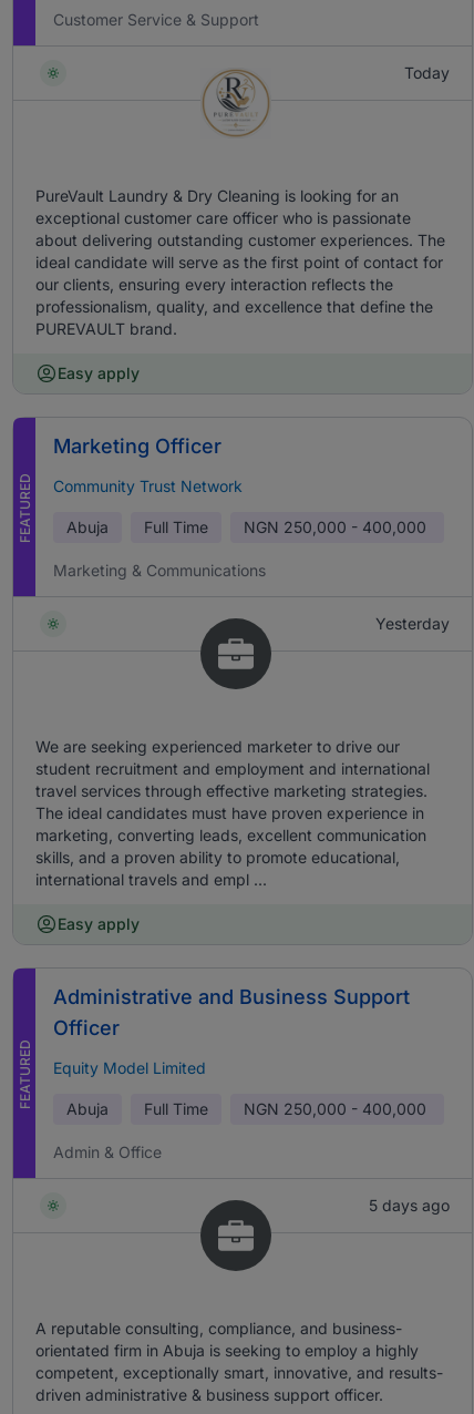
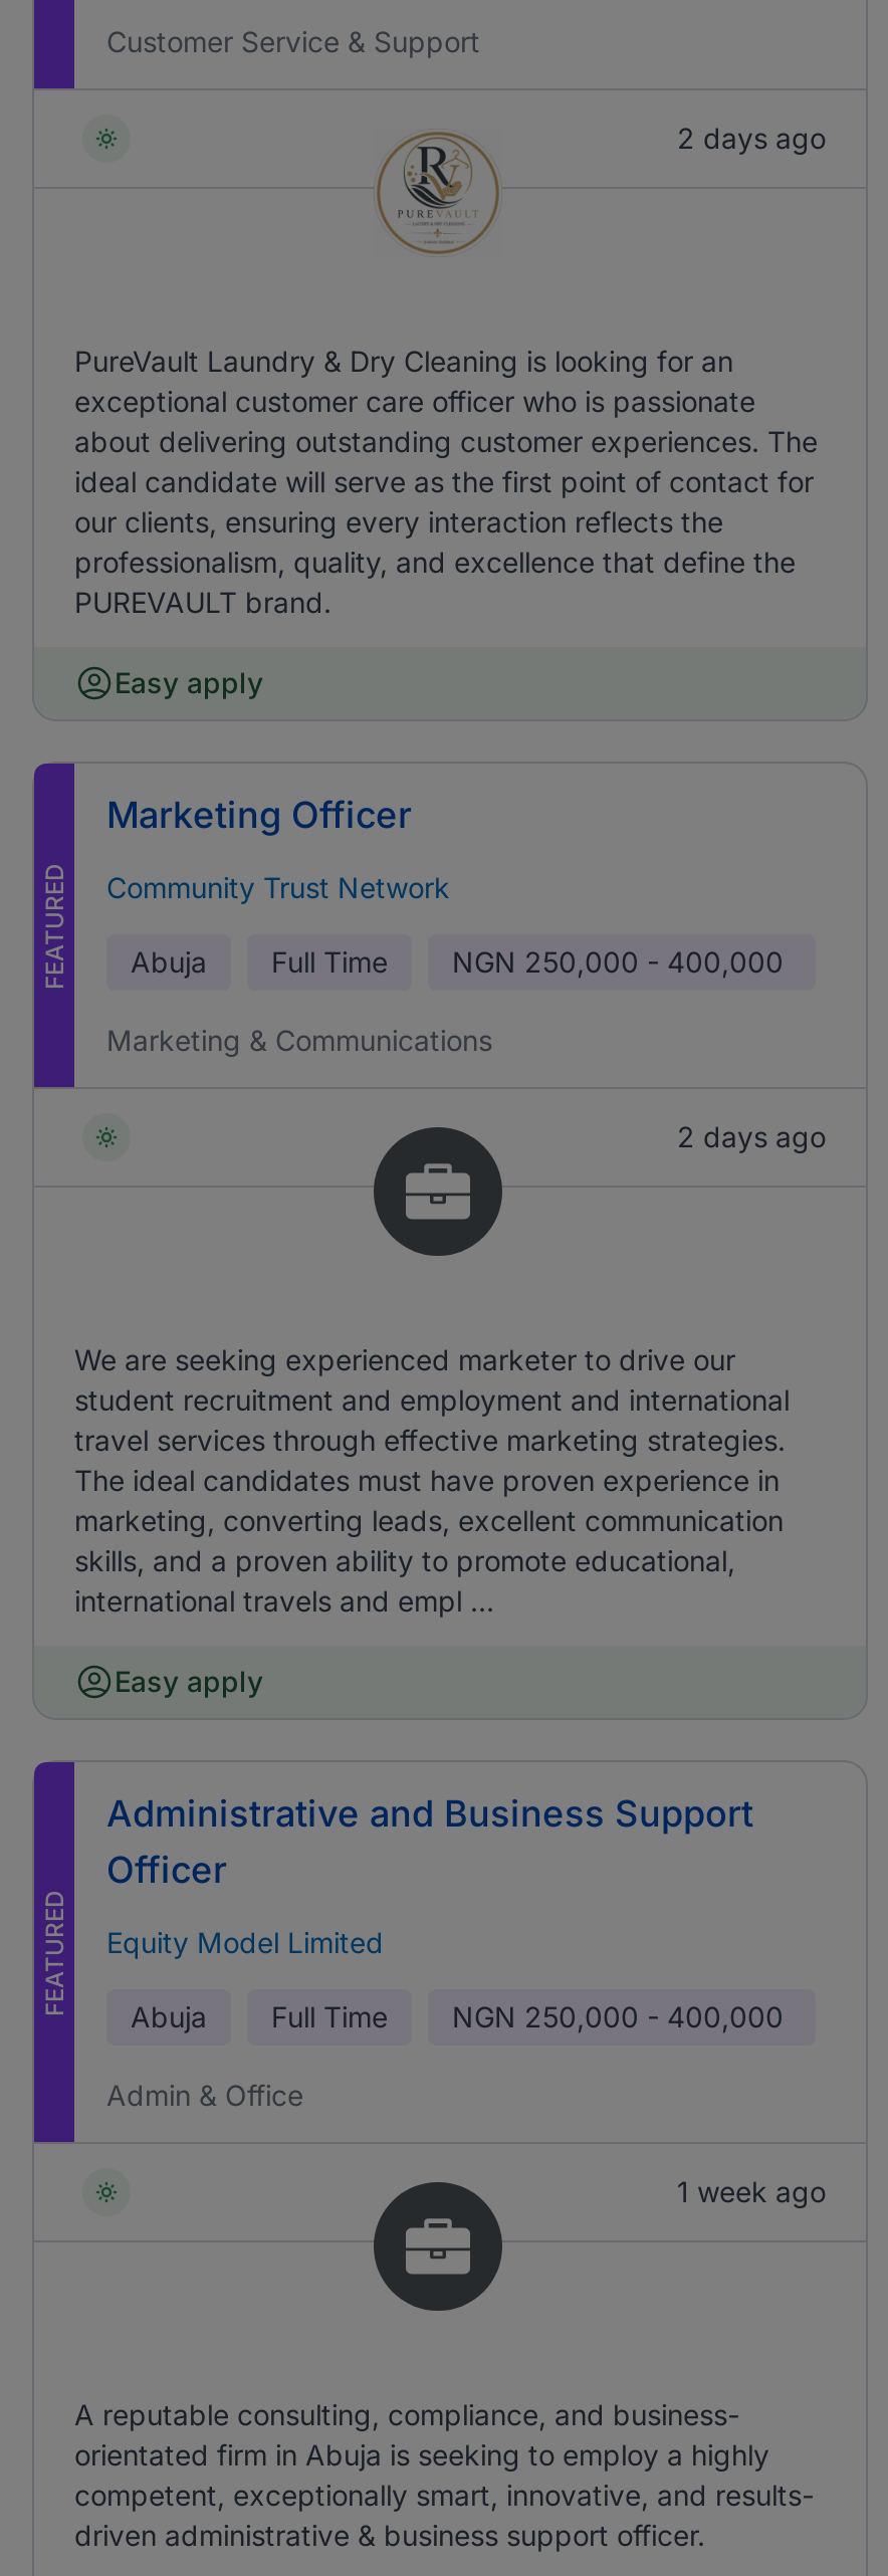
- Today
+ 2 days ago

- Yesterday
+ 2 days ago

- 5 days ago
+ 1 week ago
